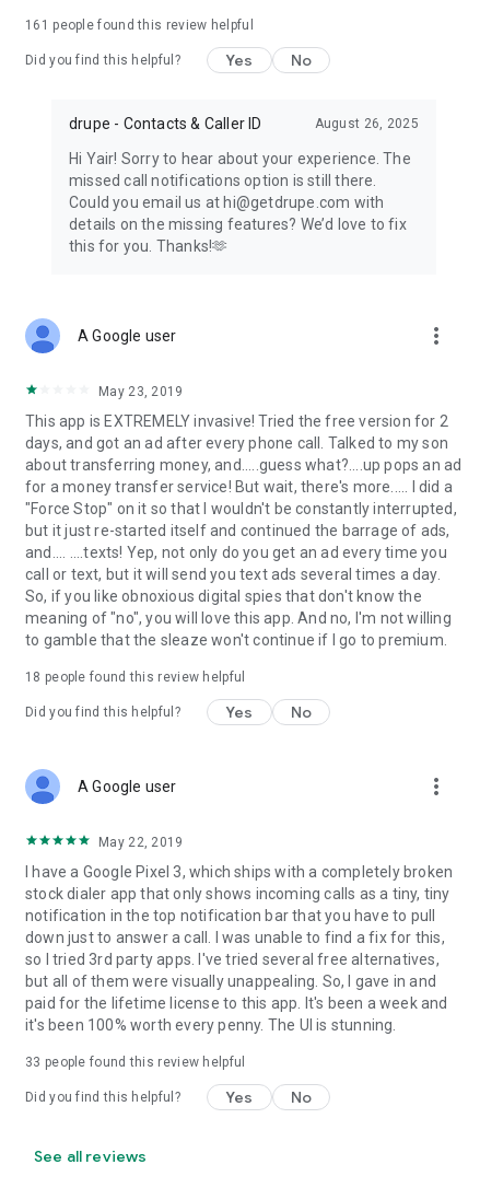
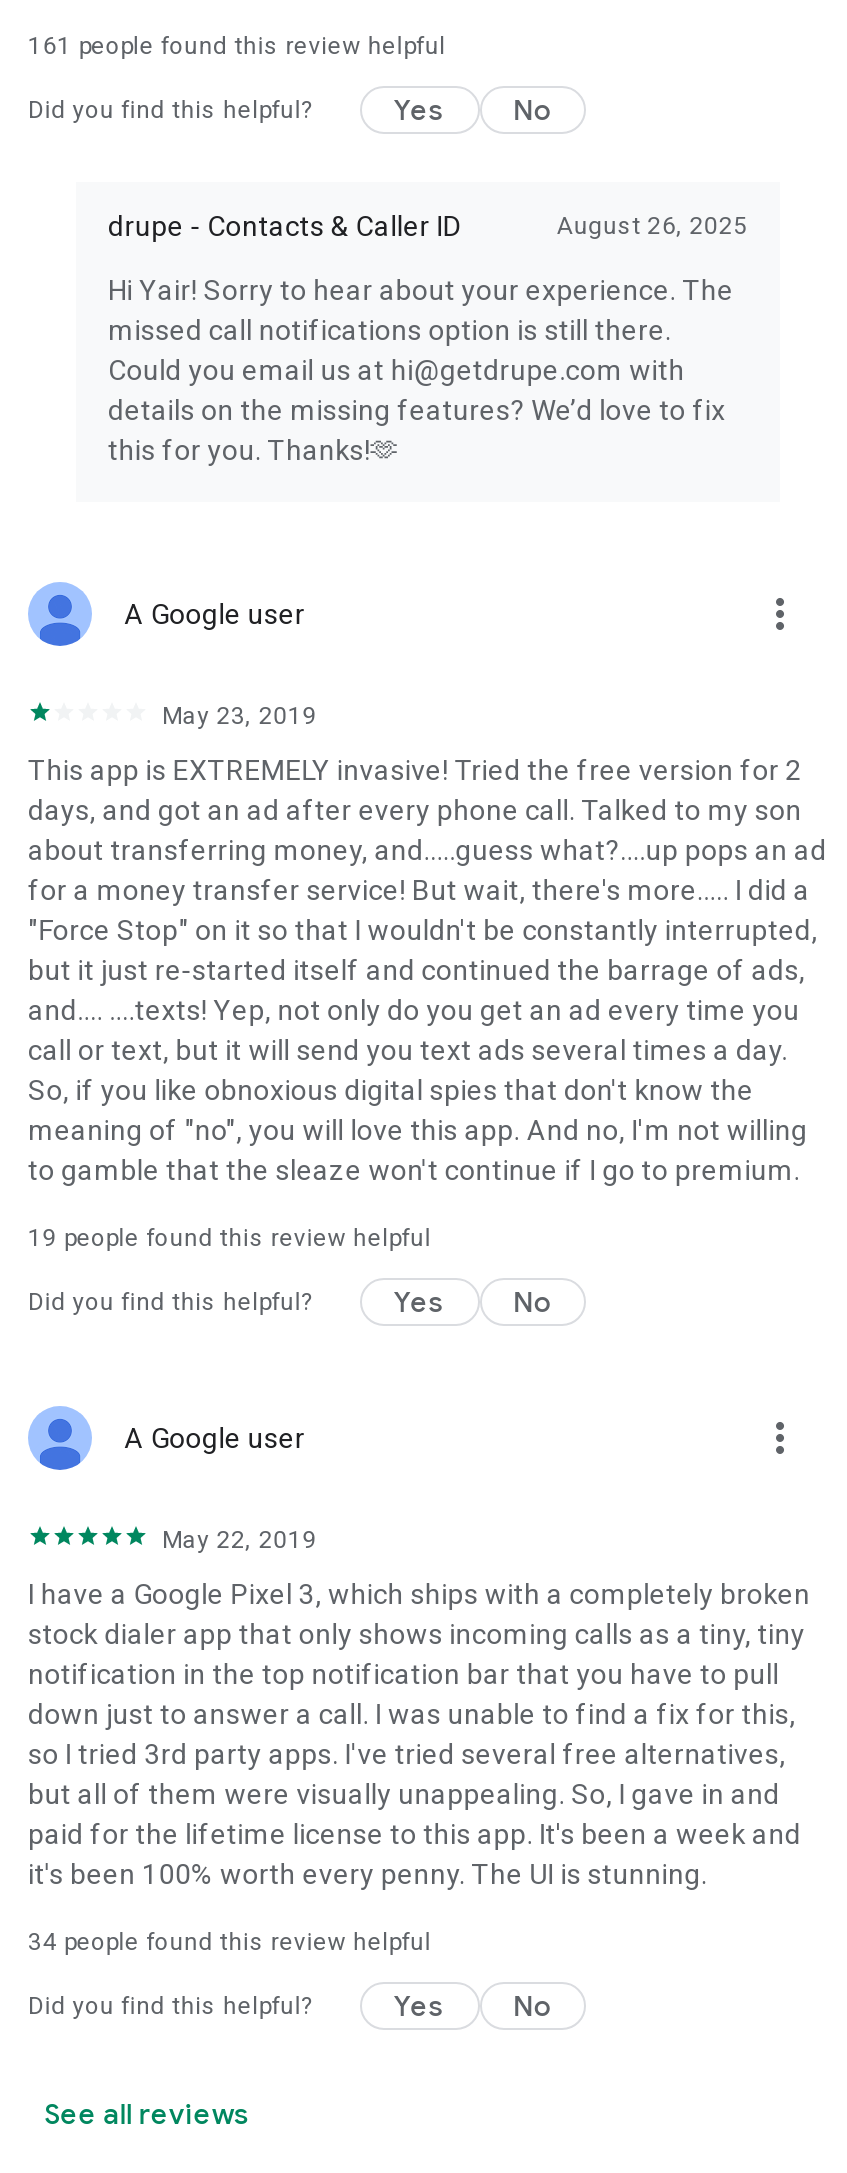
- 18 people found this review helpful
+ 19 people found this review helpful

- 33 people found this review helpful
+ 34 people found this review helpful
